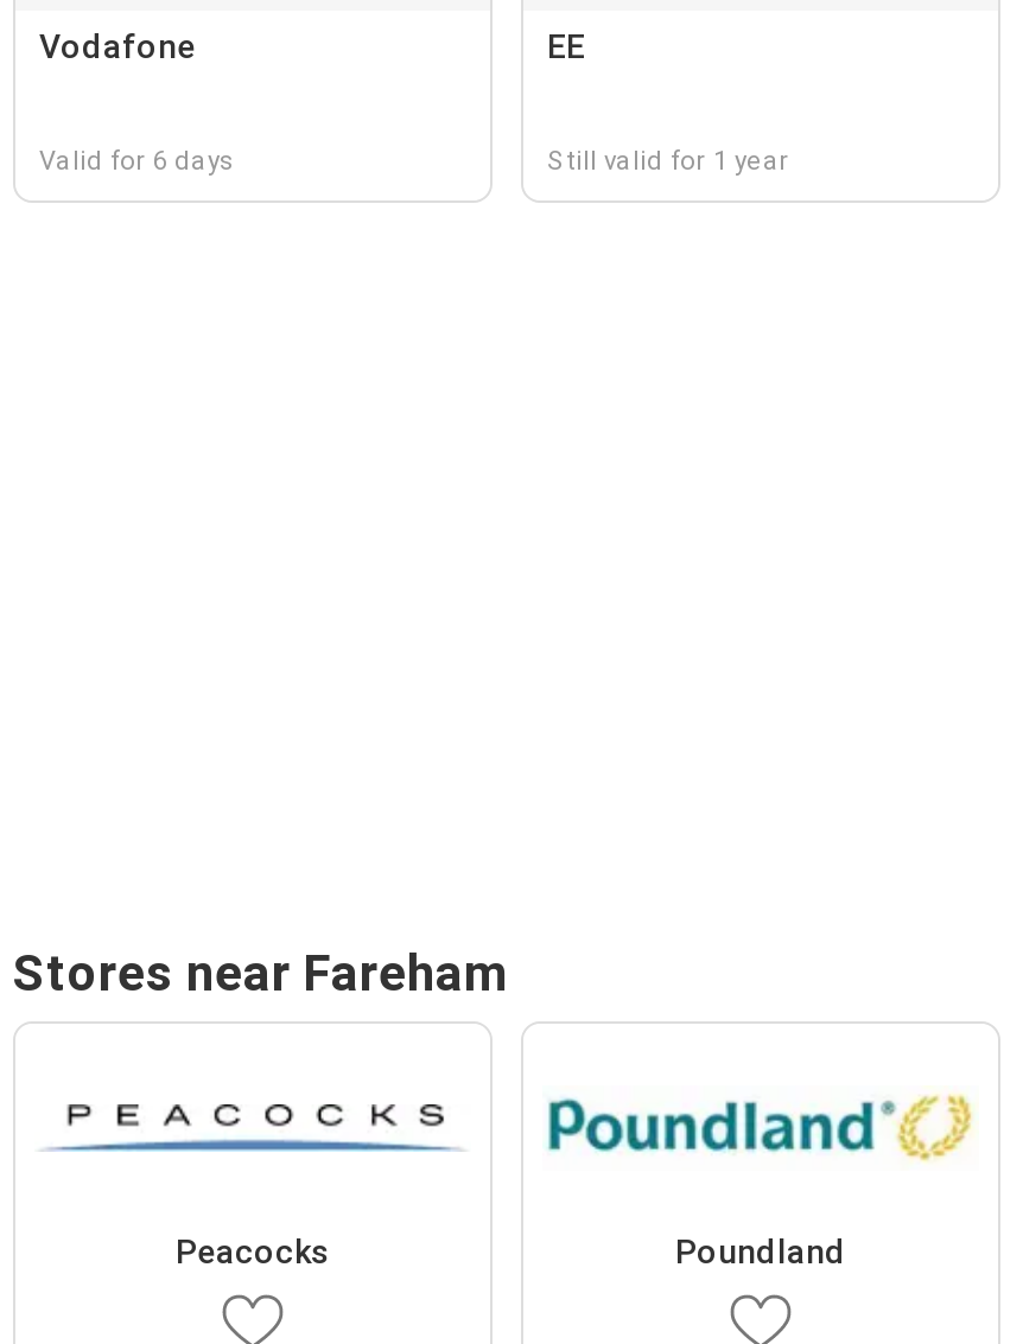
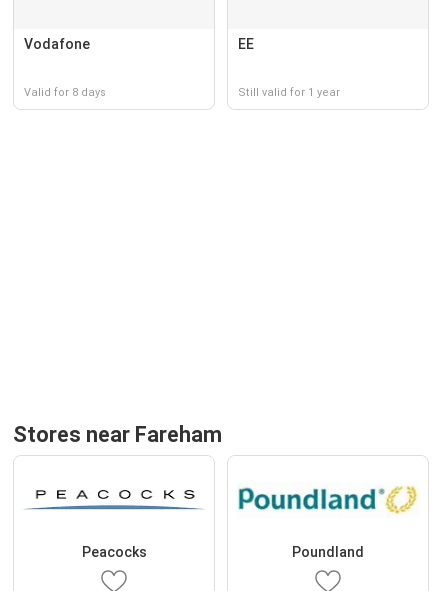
- Valid for 6 days
+ Valid for 8 days
